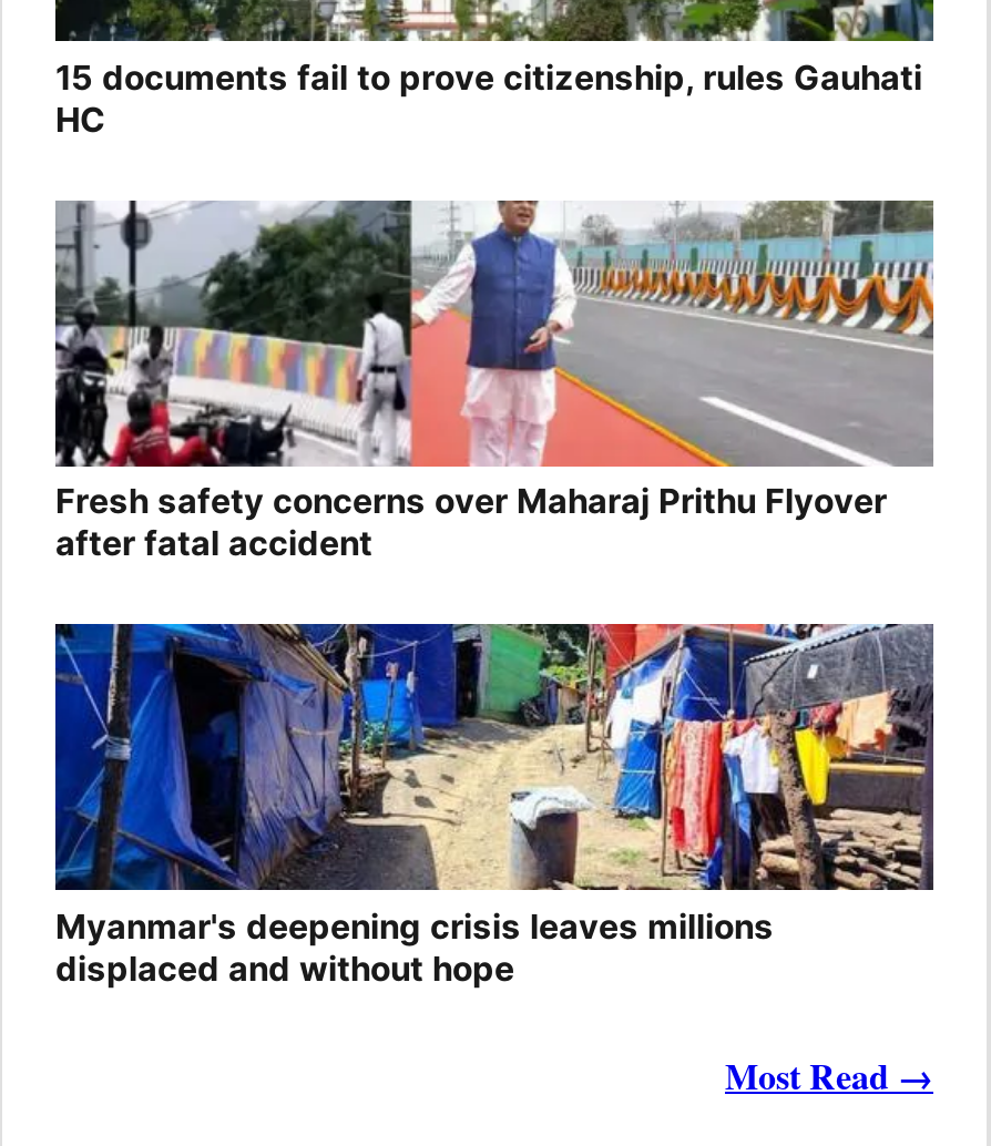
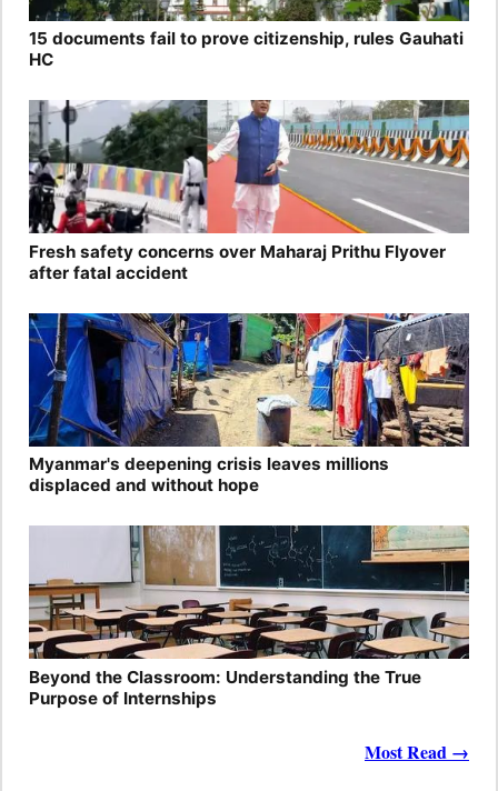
+ [image]
+ Beyond the Classroom: Understanding the True
+ Purpose of Internships
